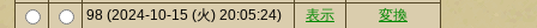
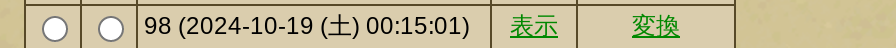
- 98 (2024-10-15 (火) 20:05:24) 表示
+ 98 (2024-10-19 (土) 00:15:01) 表示
